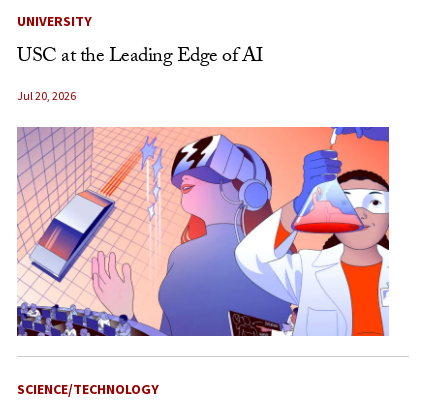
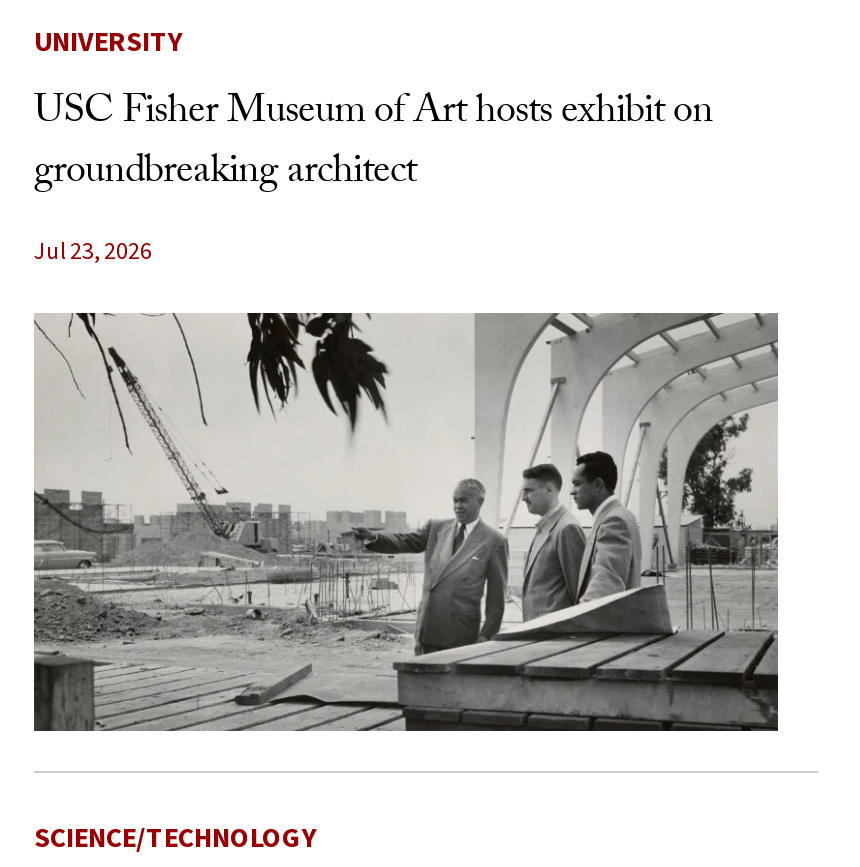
- USC at the Leading Edge of AI
- Jul 20, 2026
+ USC Fisher Museum of Art hosts exhibit on
+ groundbreaking architect
+ Jul 23, 2026

- [image]
+ [image]
